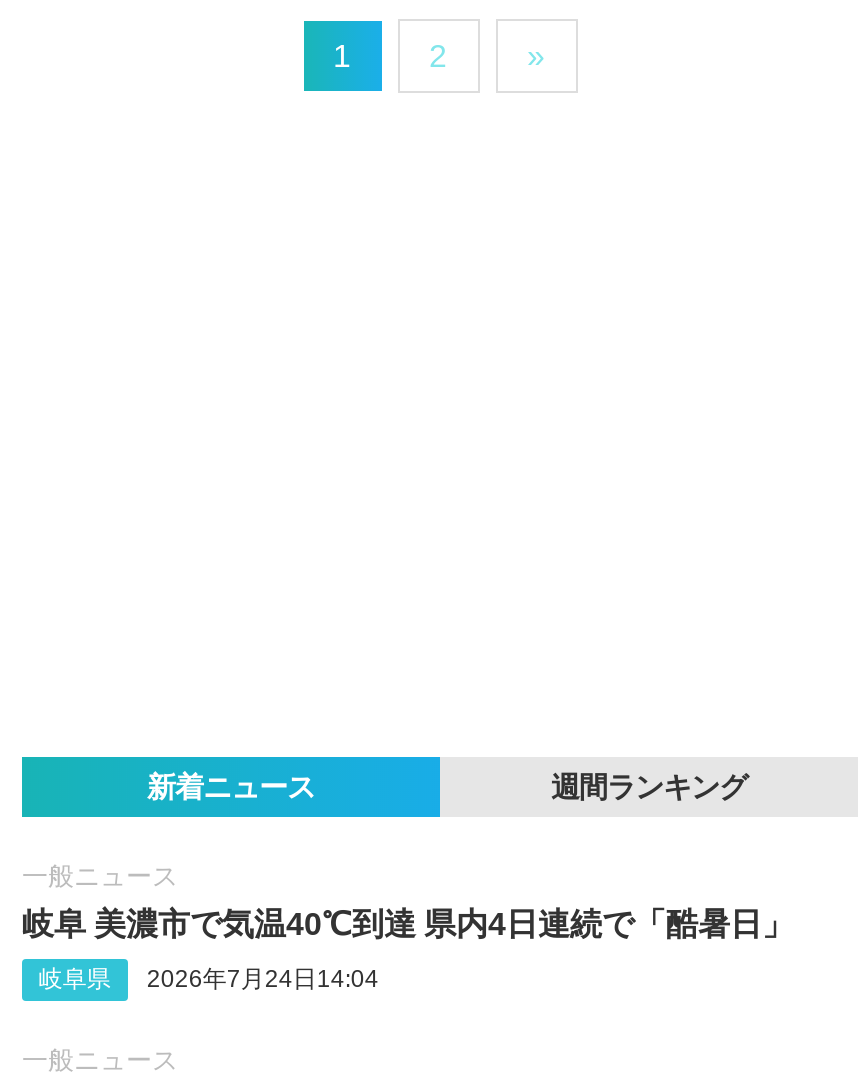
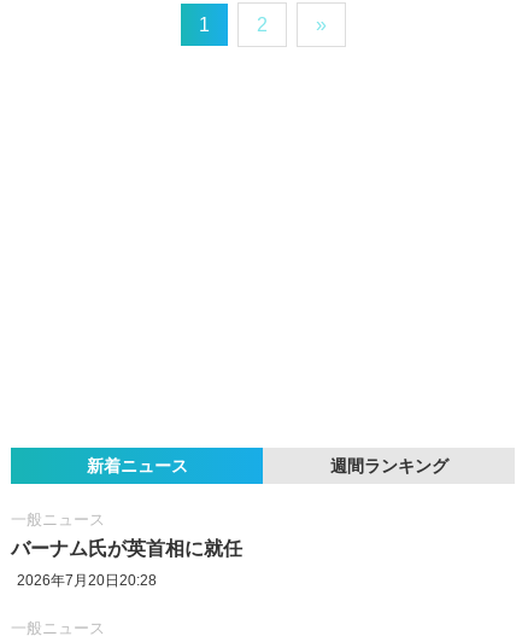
- 岐阜 美濃市で気温40℃到達 県内4日連続で「酷暑日」
+ バーナム氏が英首相に就任

- 岐阜県
- 2026年7月24日14:04
+ 2026年7月20日20:28
